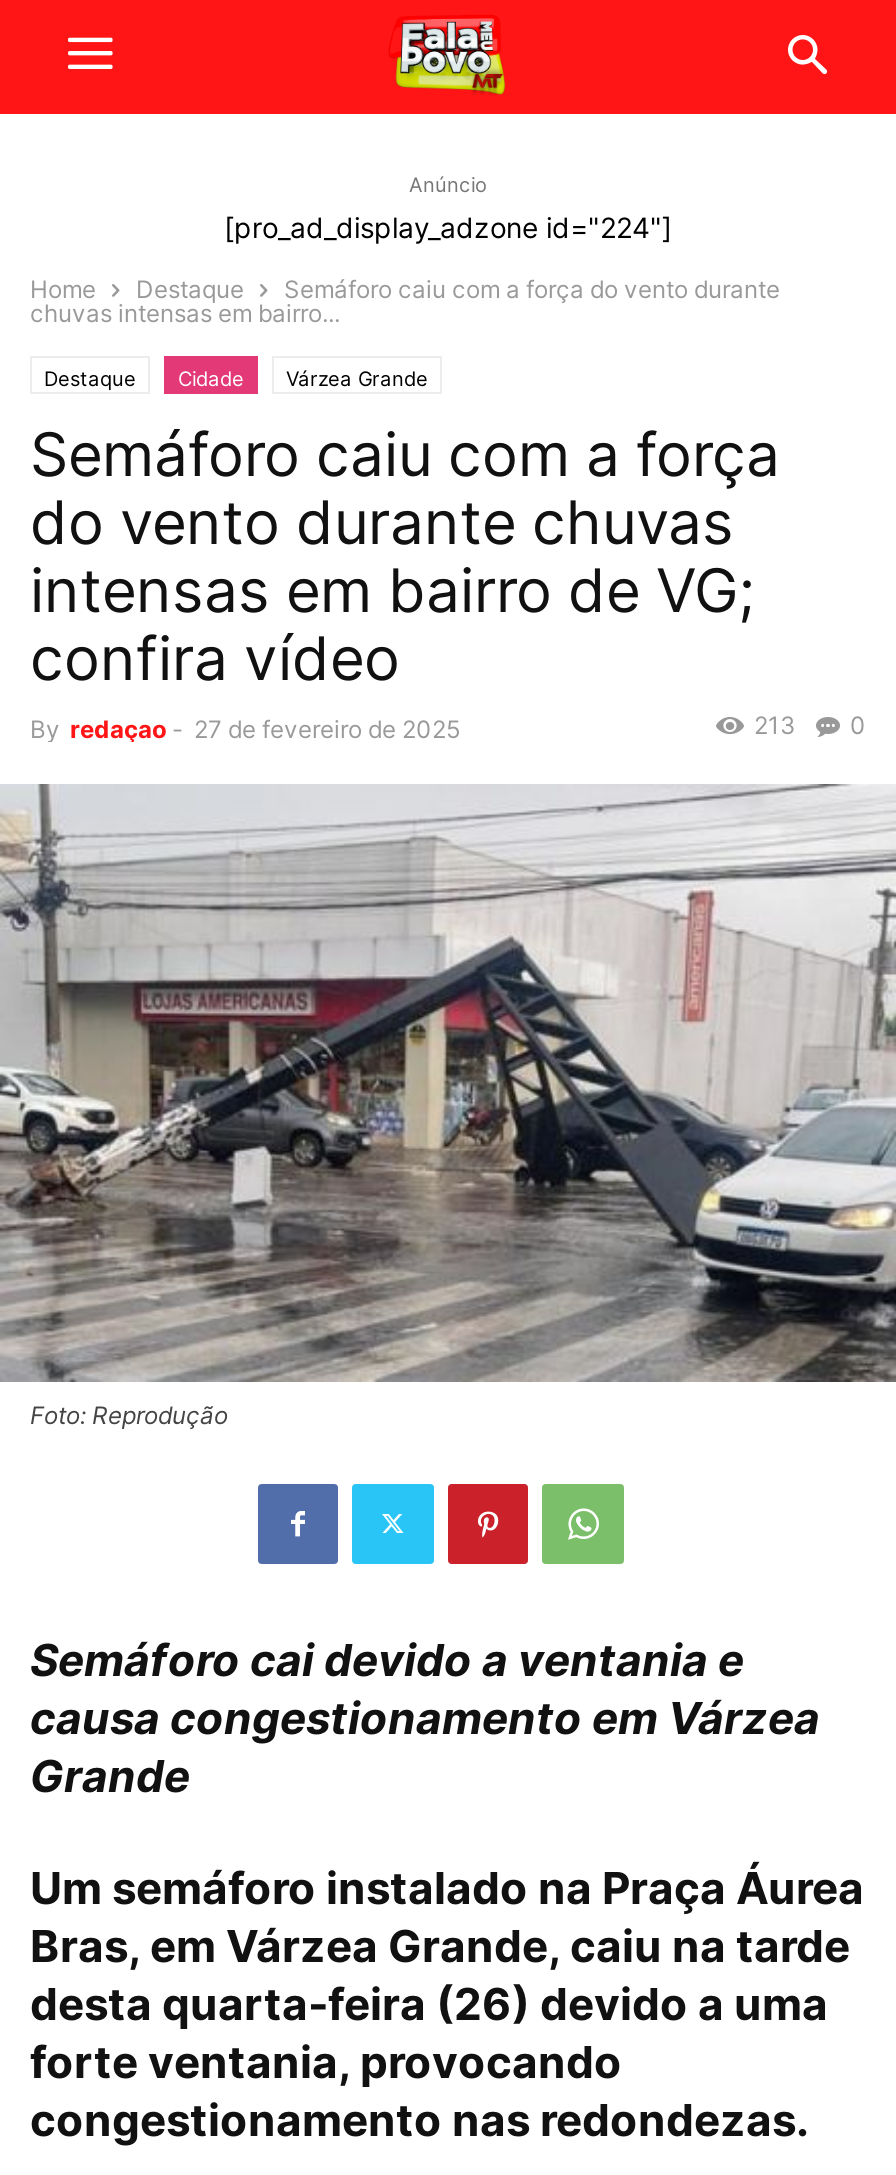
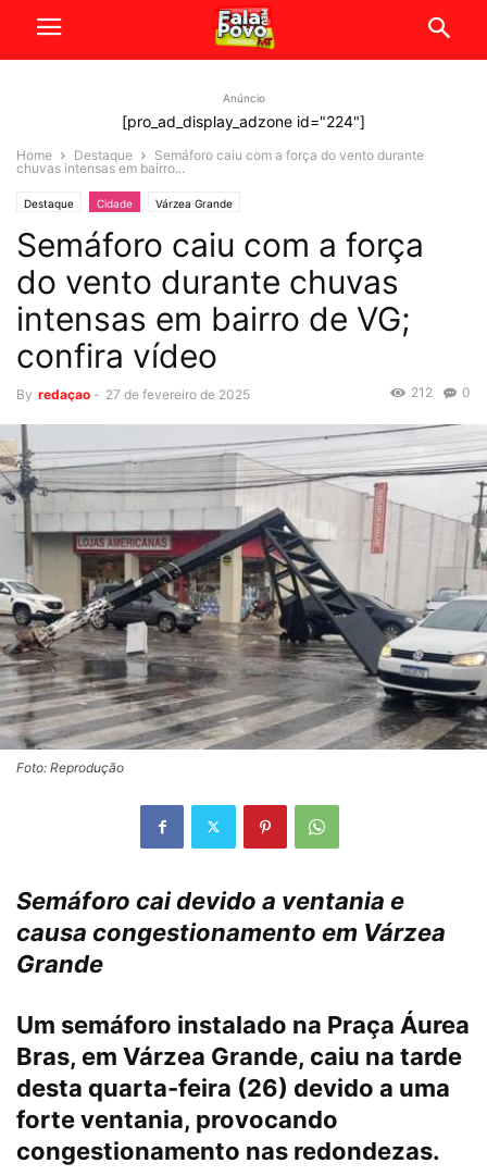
- 213 0
+ 212 0
